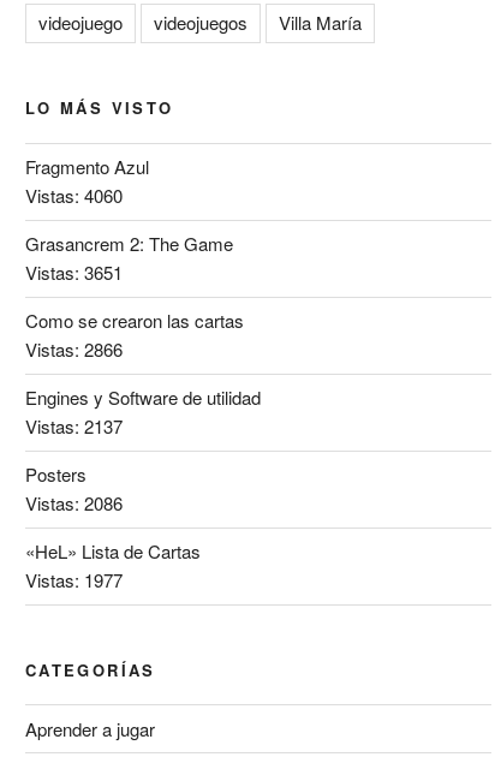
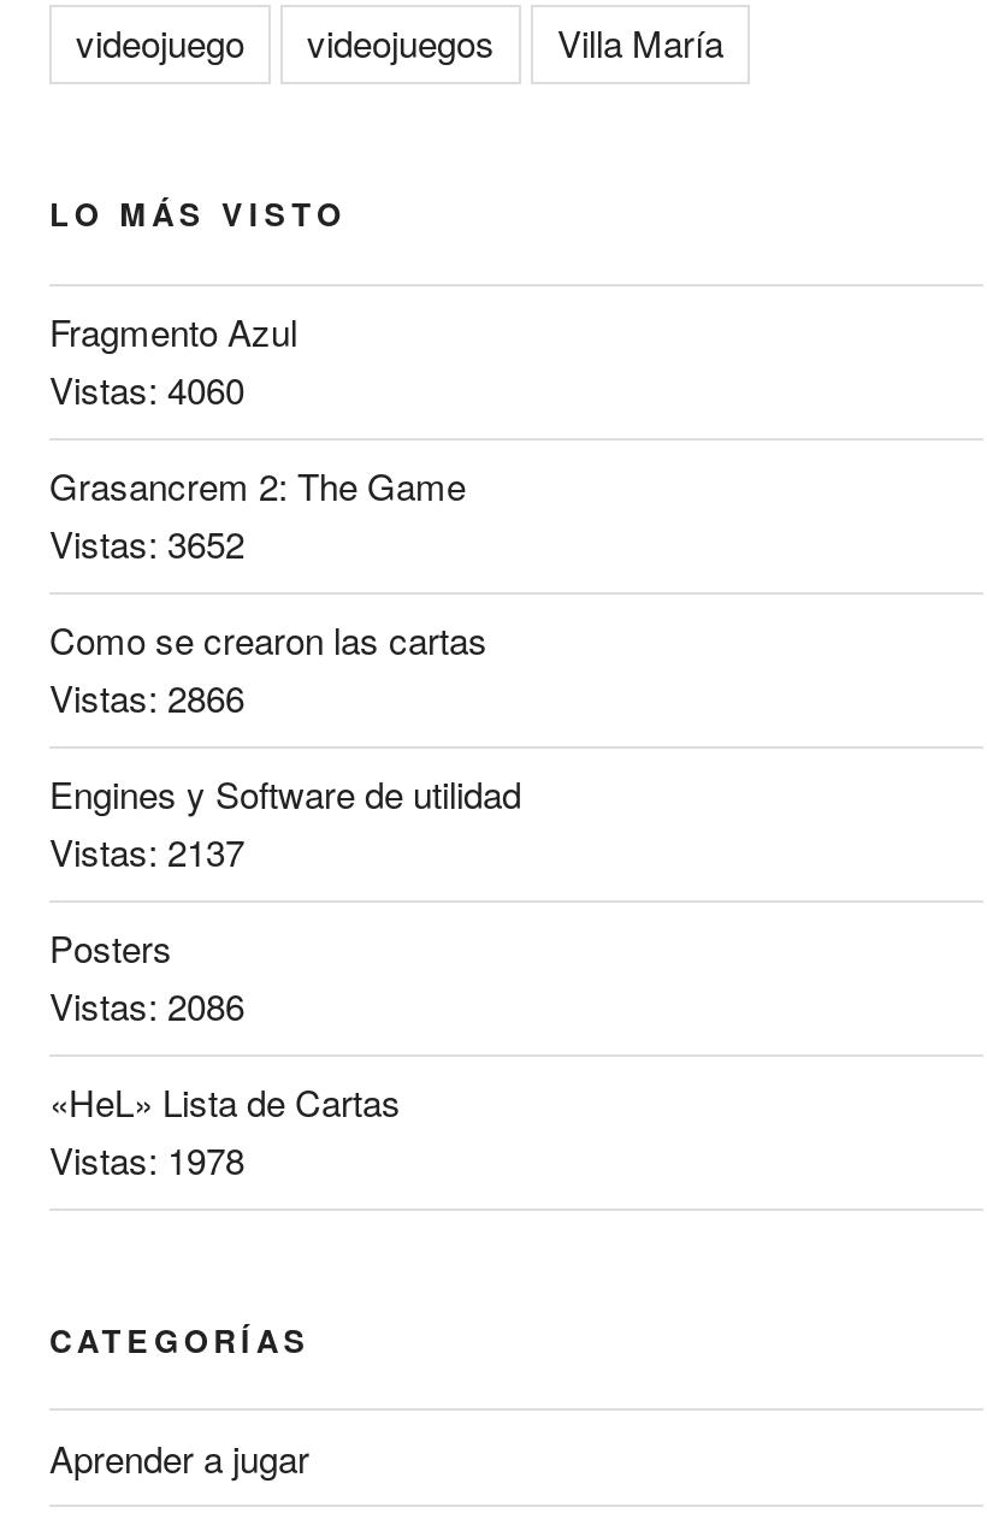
- Vistas: 3651
+ Vistas: 3652

- Vistas: 1977
+ Vistas: 1978
